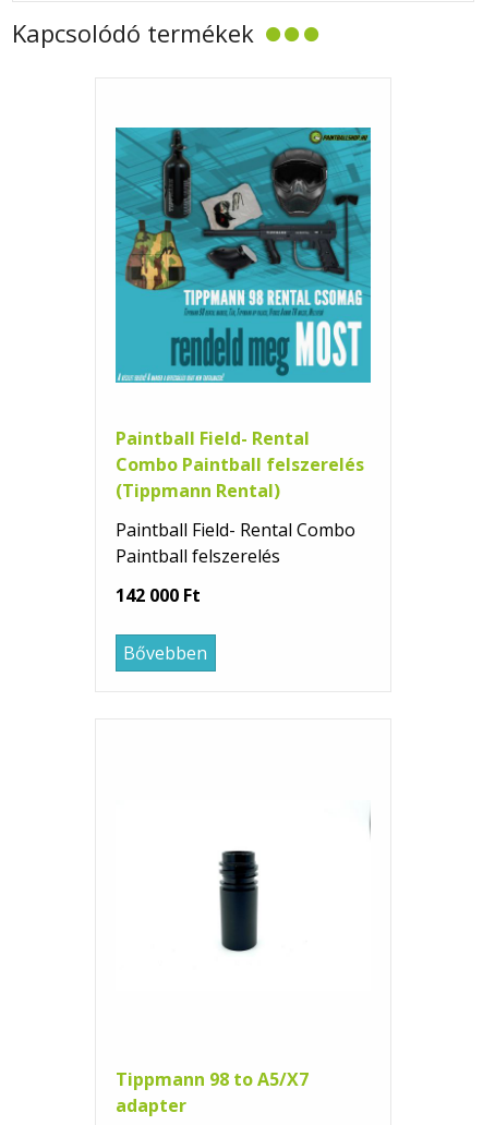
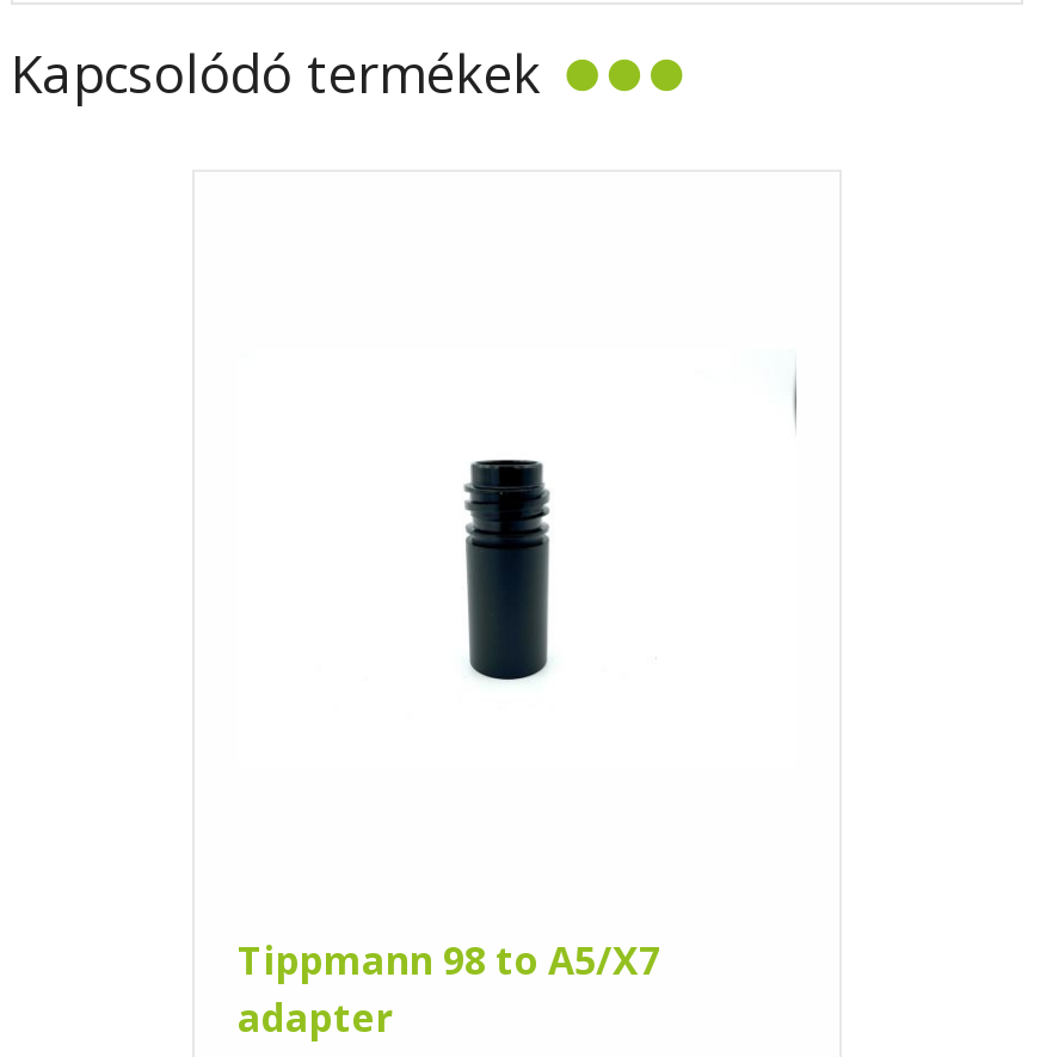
- [image]
- Paintball Field- Rental
- Combo Paintball felszerelés
- (Tippmann Rental)
- Paintball Field- Rental Combo
- Paintball felszerelés
- 142 000 Ft
- Bővebben
